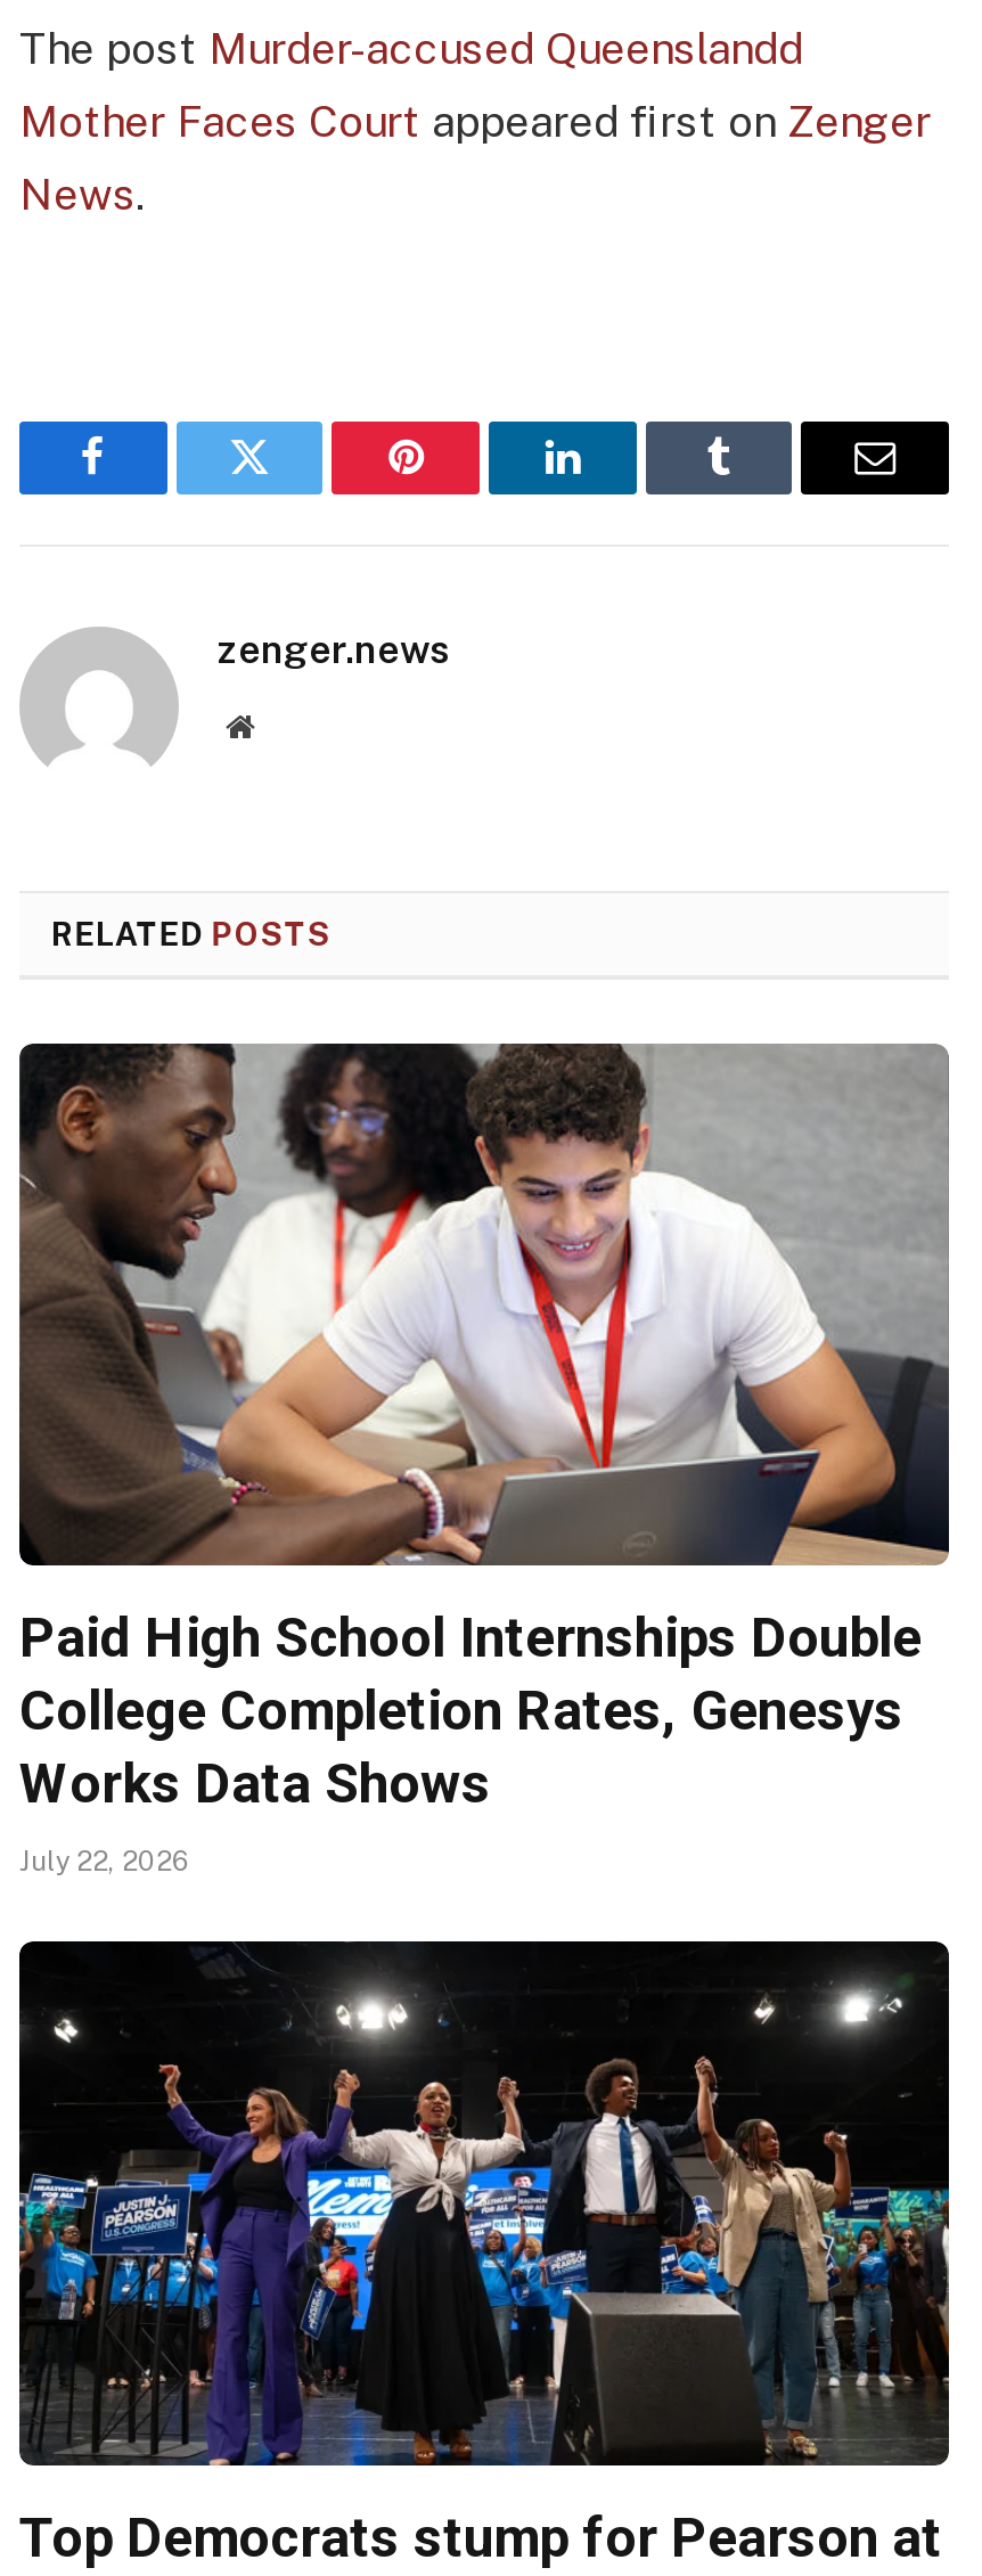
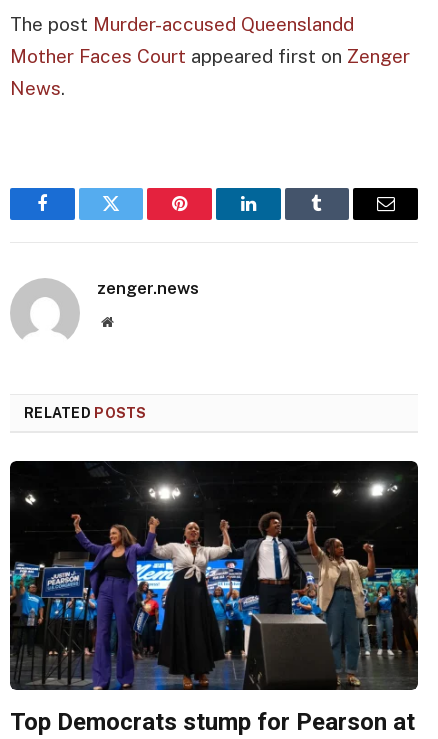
- [image]
- Paid High School Internships Double
- College Completion Rates, Genesys
- Works Data Shows
- July 22, 2026
